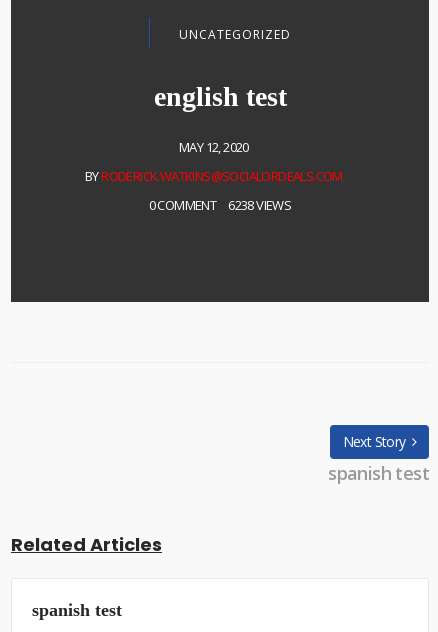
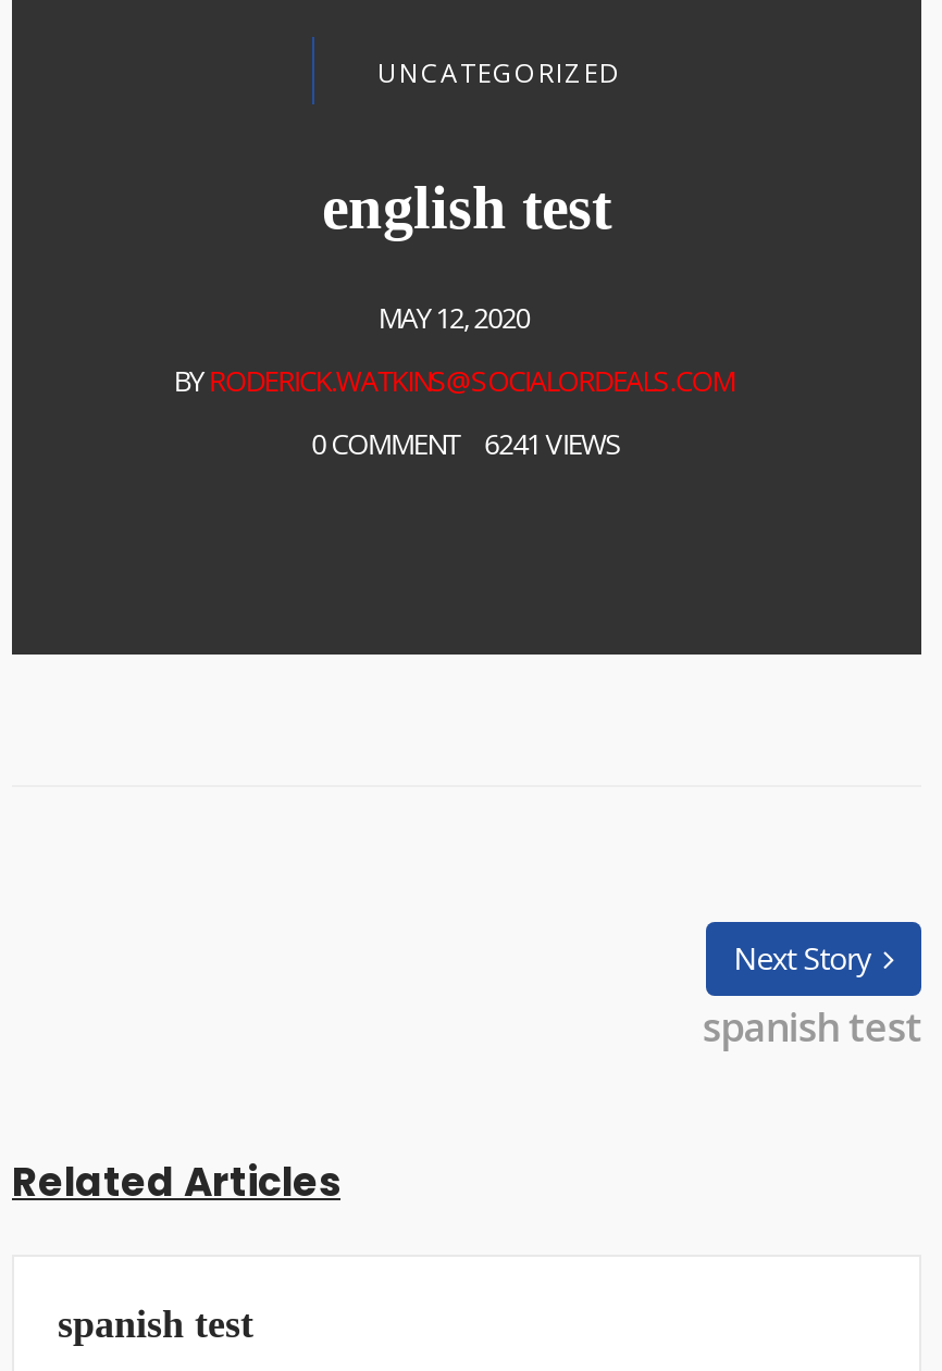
- 0 COMMENT 6238 VIEWS
+ 0 COMMENT 6241 VIEWS
